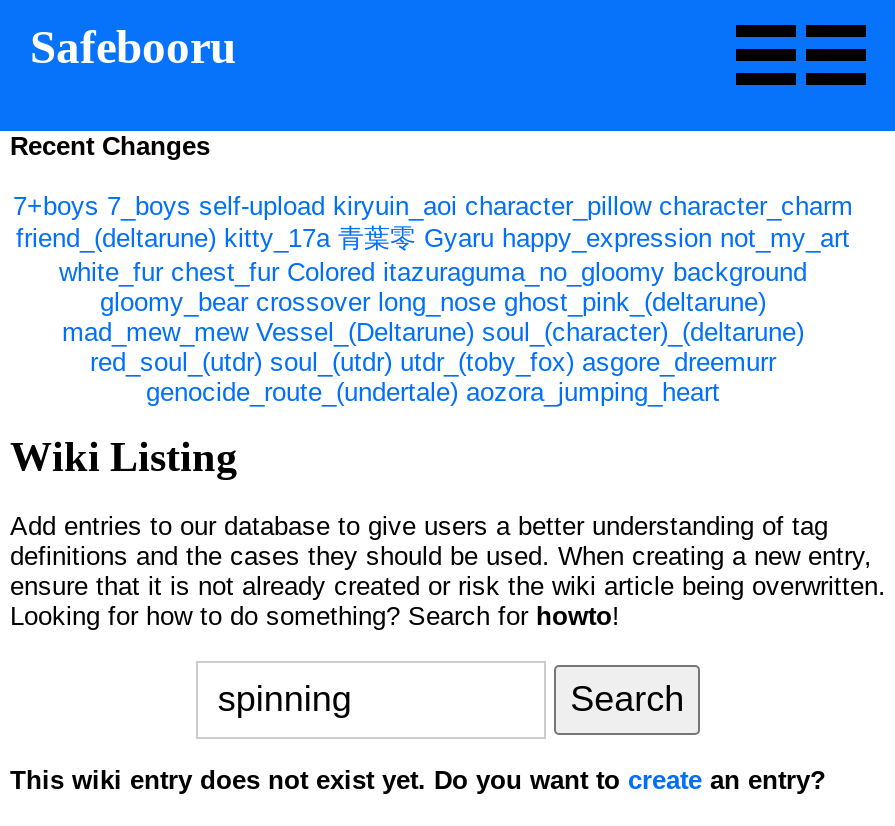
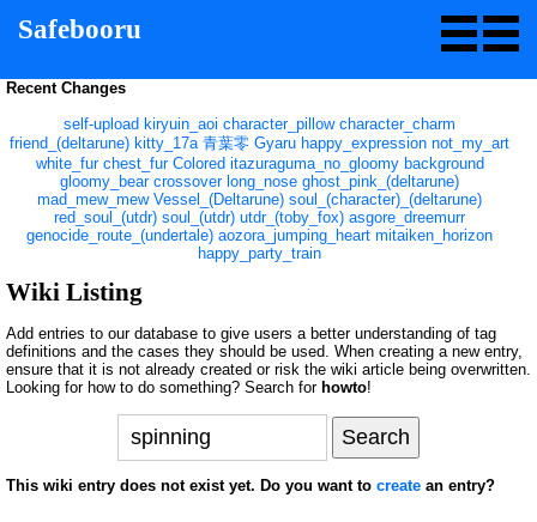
- 7+boys 7_boys self-upload kiryuin_aoi character_pillow character_charm
+ self-upload kiryuin_aoi character_pillow character_charm

- genocide_route_(undertale) aozora_jumping_heart
+ genocide_route_(undertale) aozora_jumping_heart mitaiken_horizon
+ happy_party_train
